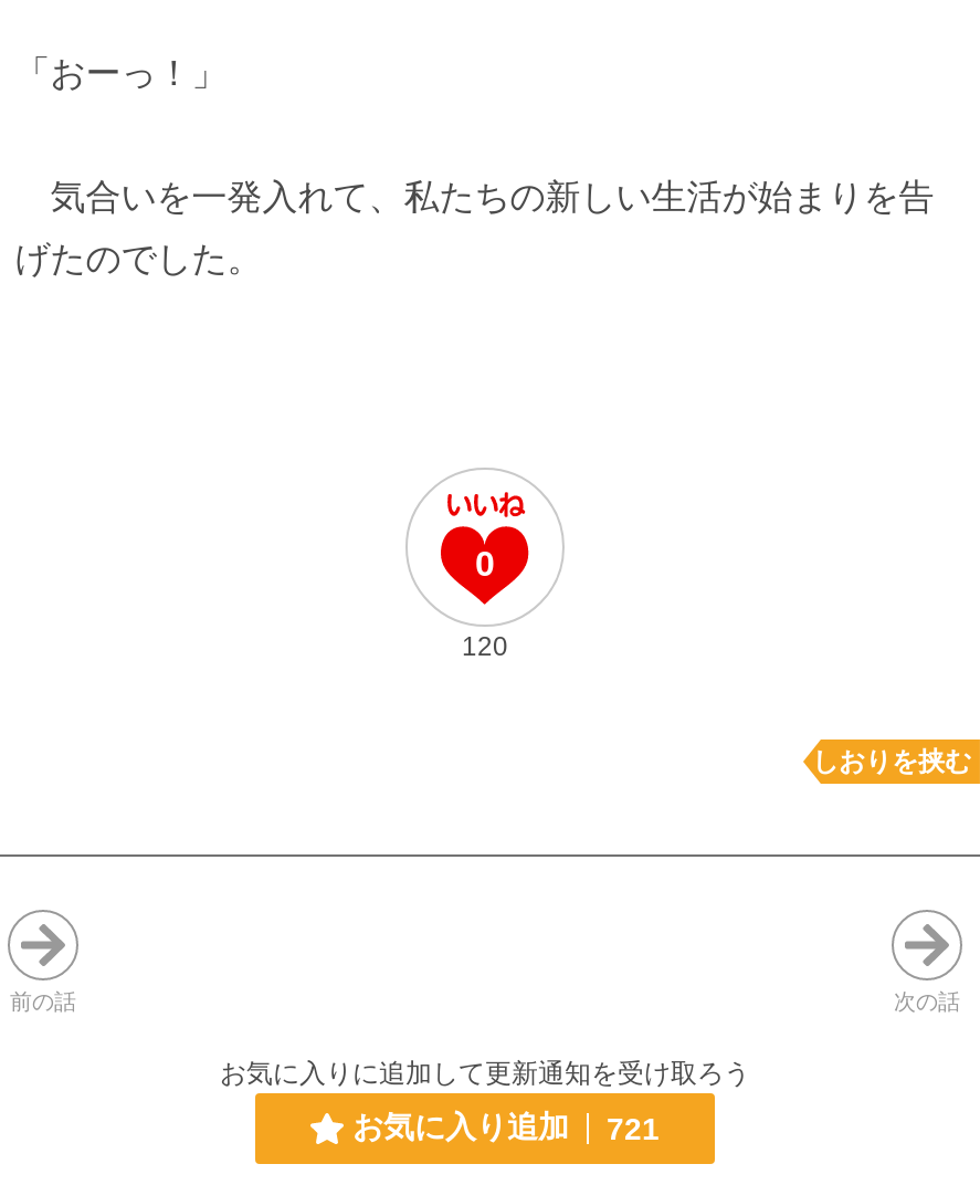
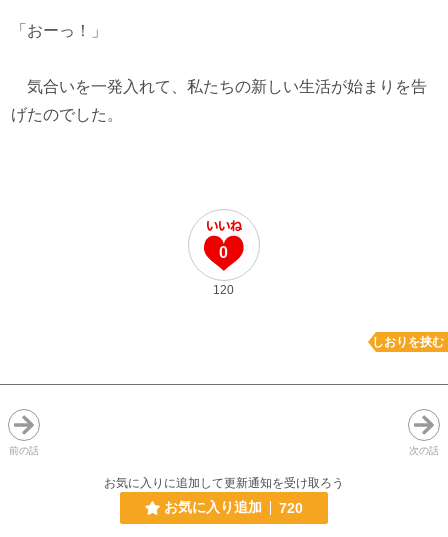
- お気に入り追加 721
+ お気に入り追加 720
